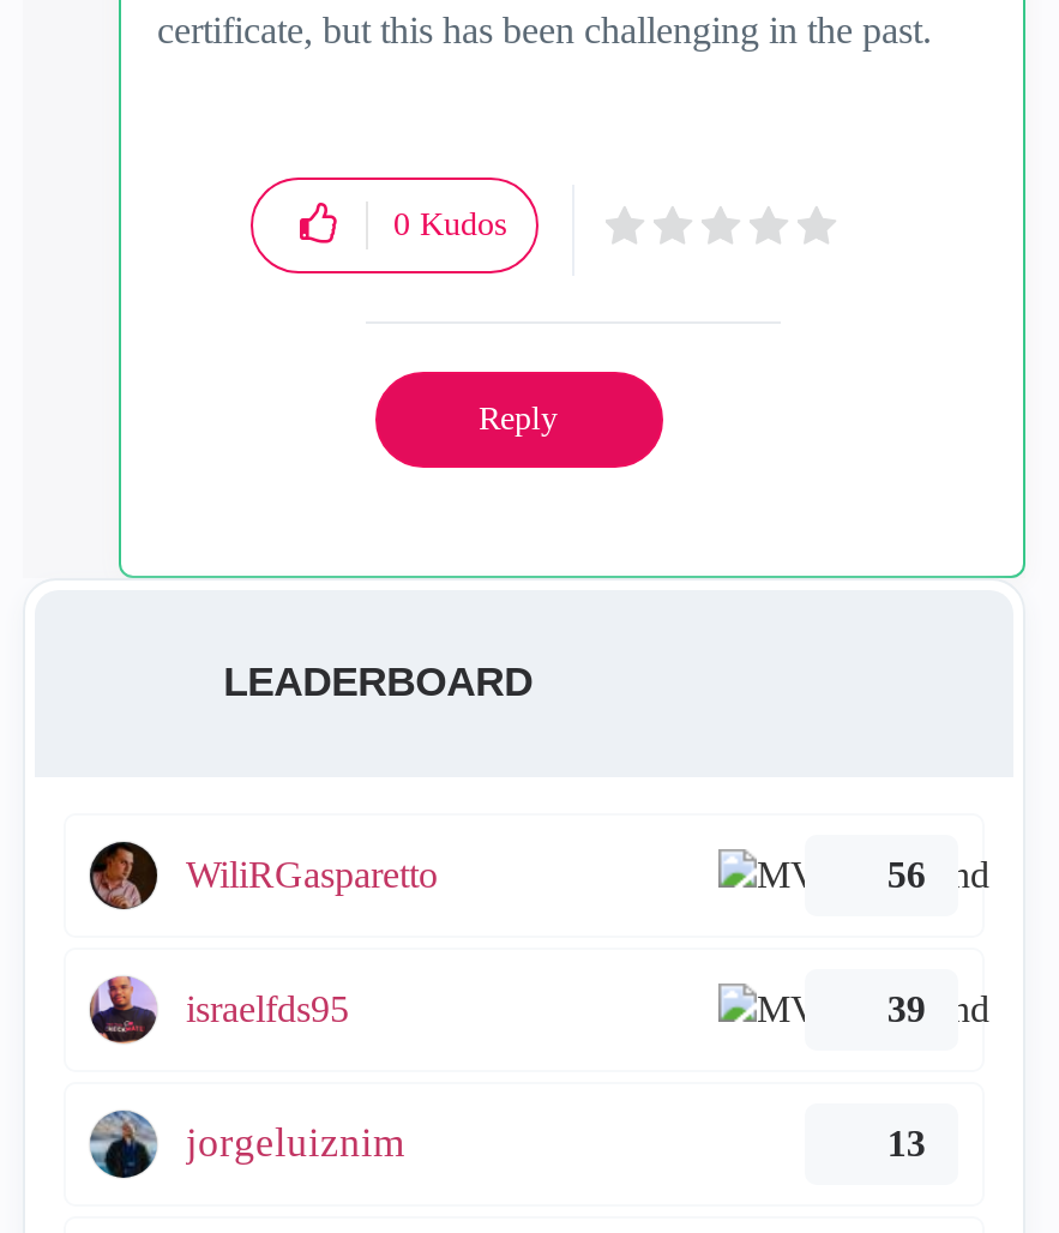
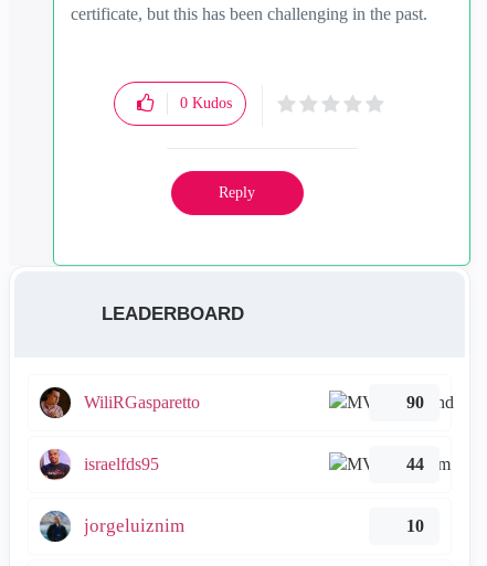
- 56
+ 90

- 39
+ 44

- 13
+ 10
